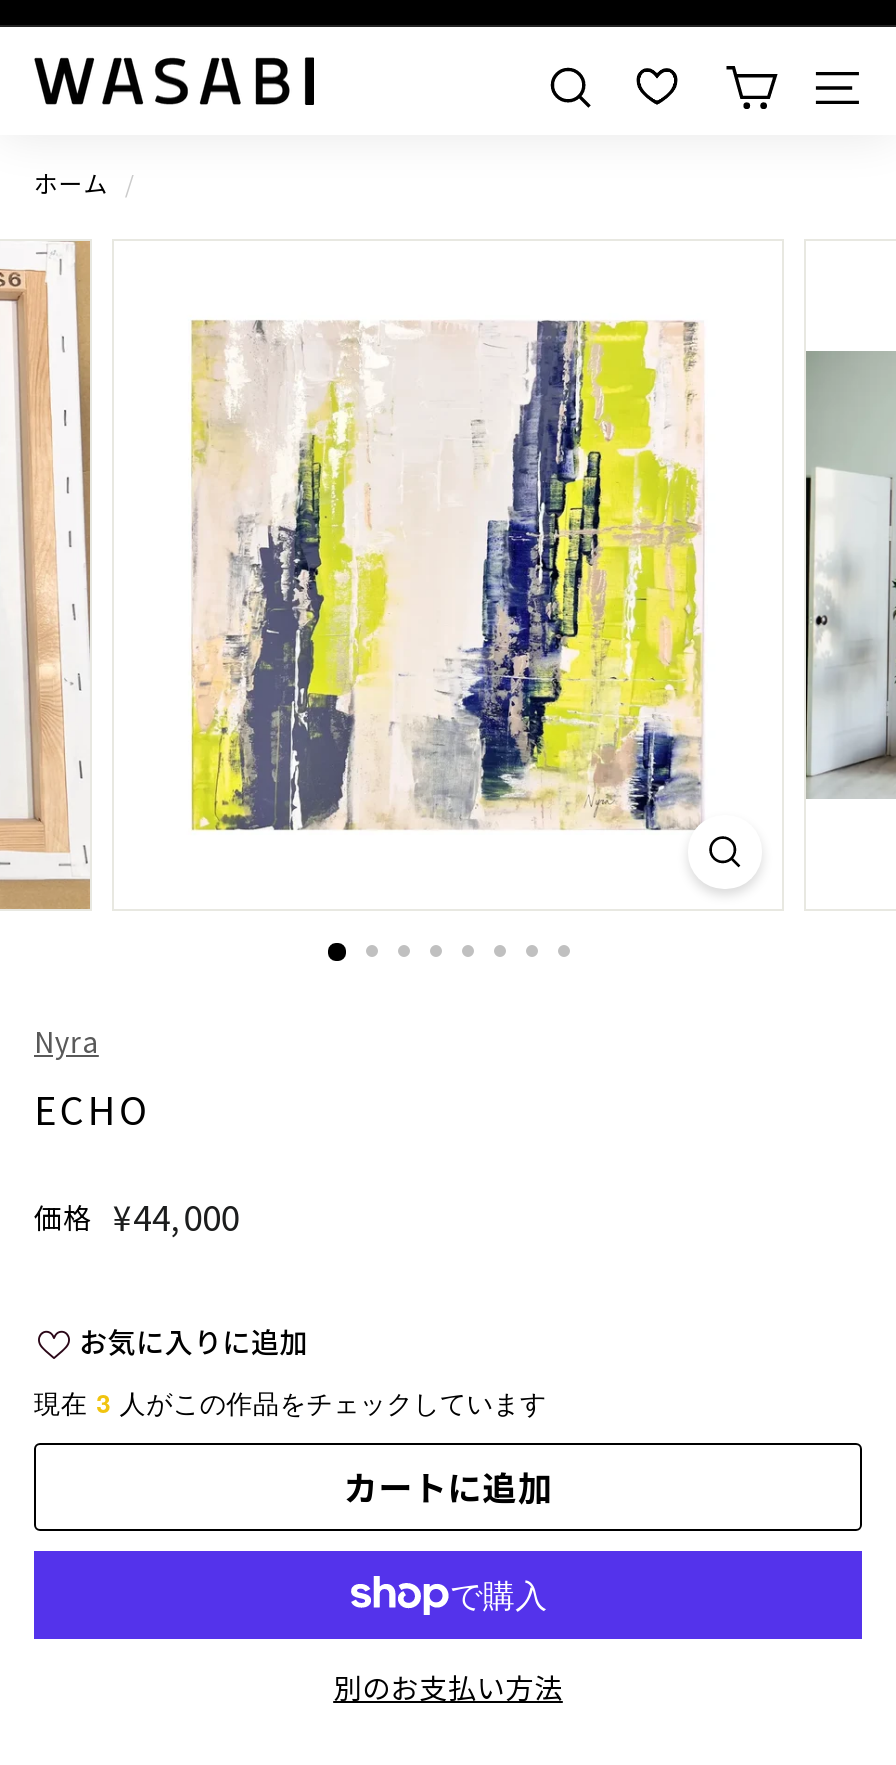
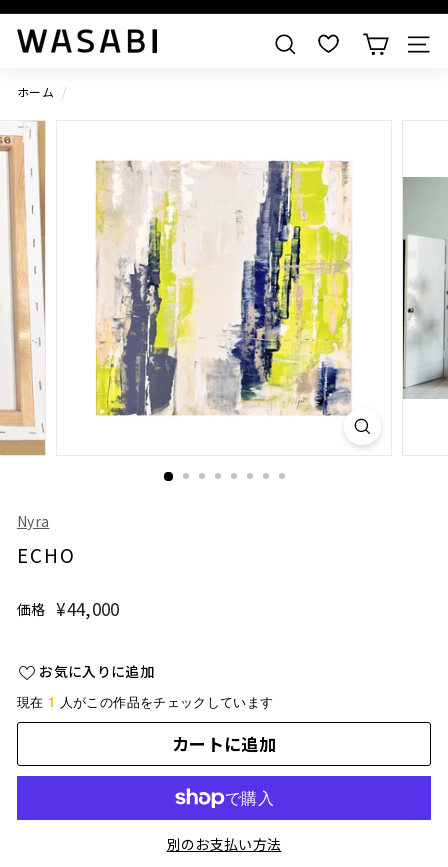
- 現在 3 人がこの作品をチェックしています
+ 現在 1 人がこの作品をチェックしています
